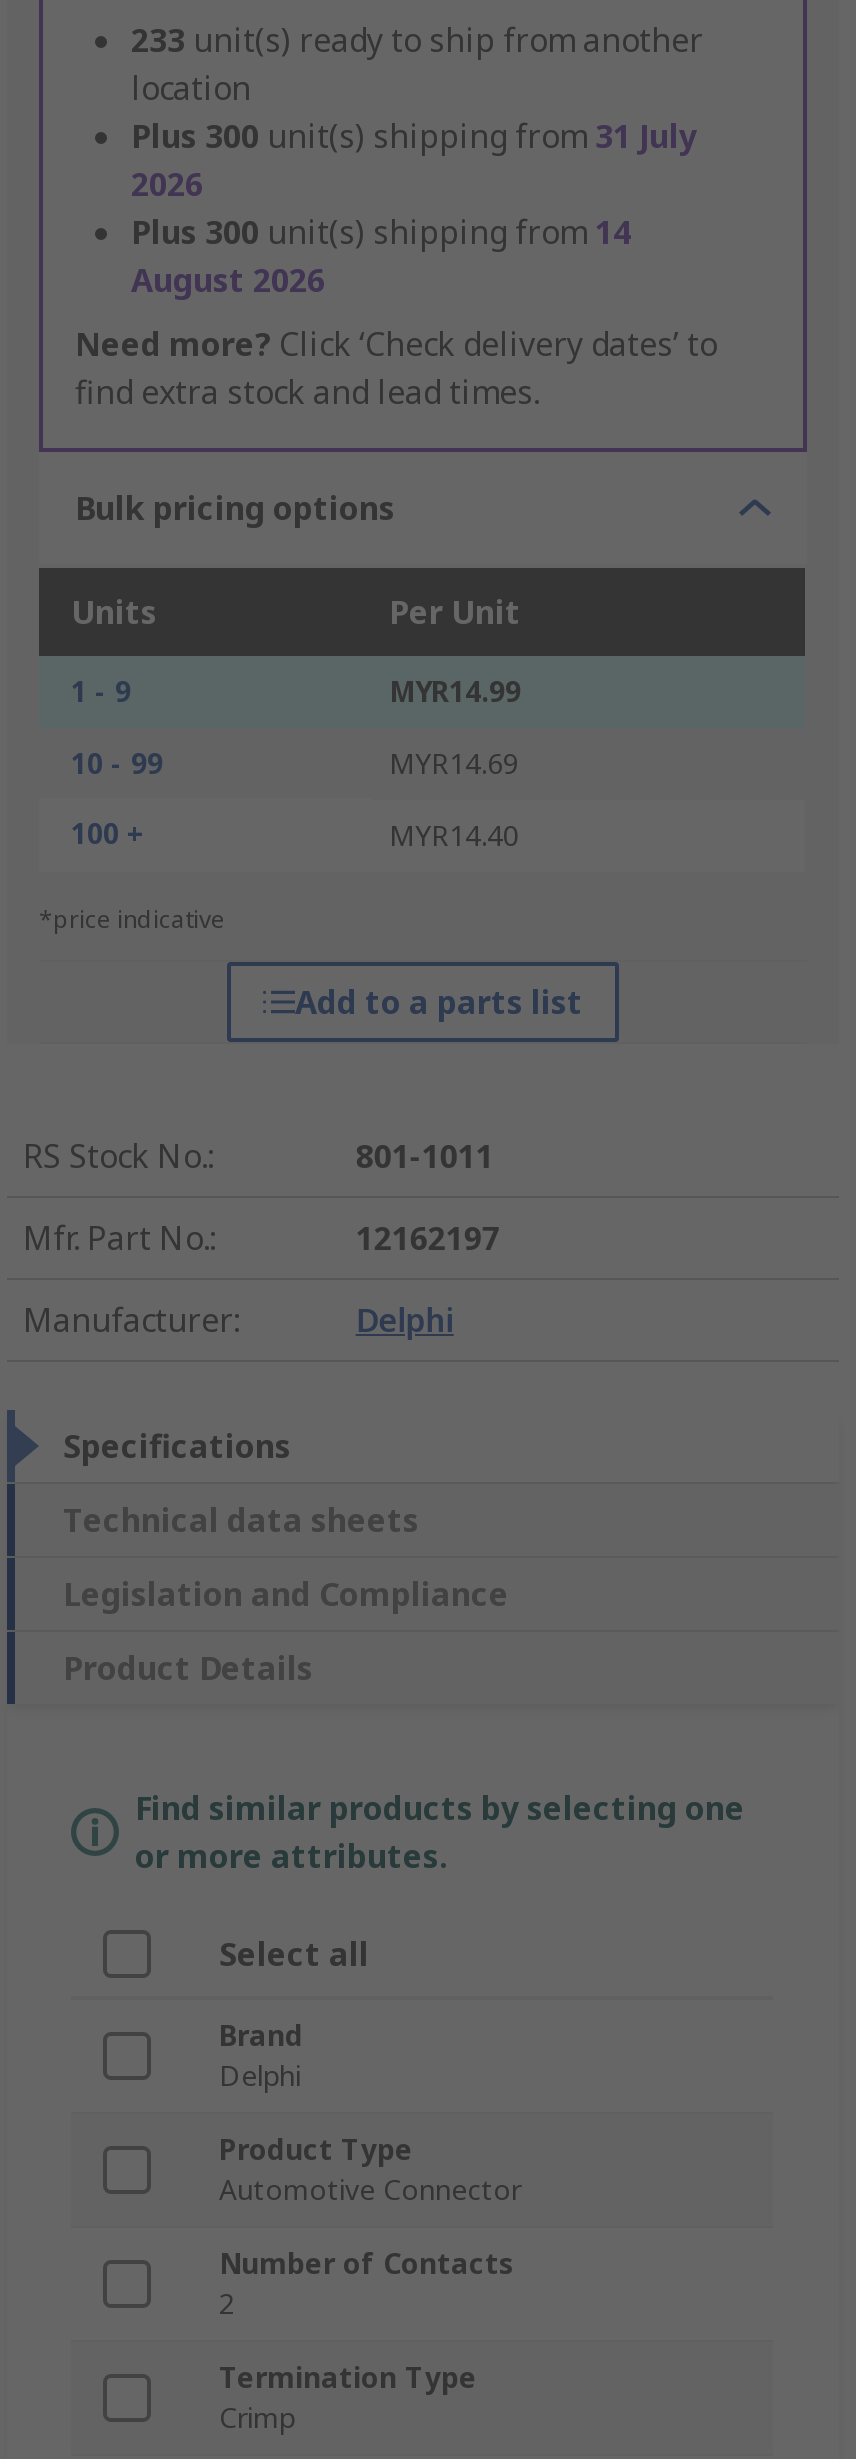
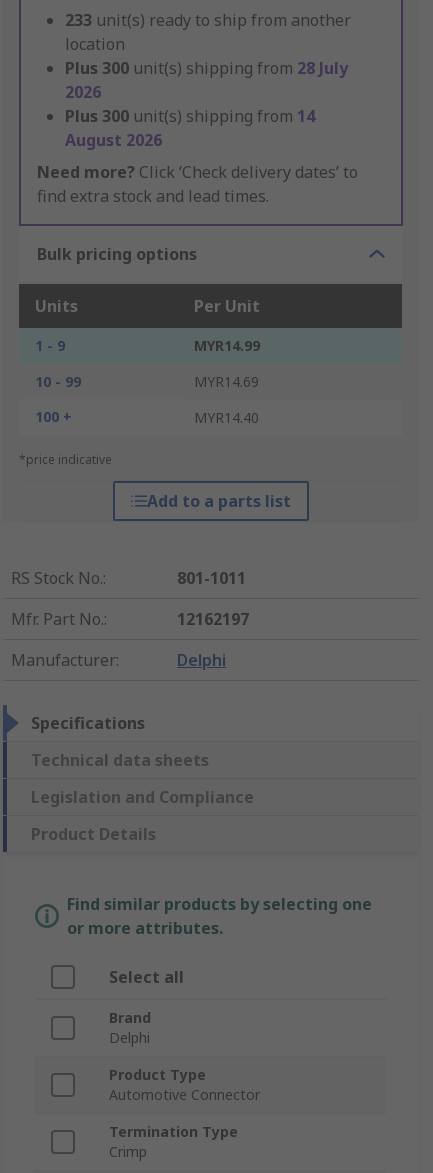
- Plus 300 unit(s) shipping from 31 July
+ Plus 300 unit(s) shipping from 28 July

- Number of Contacts
- 2
